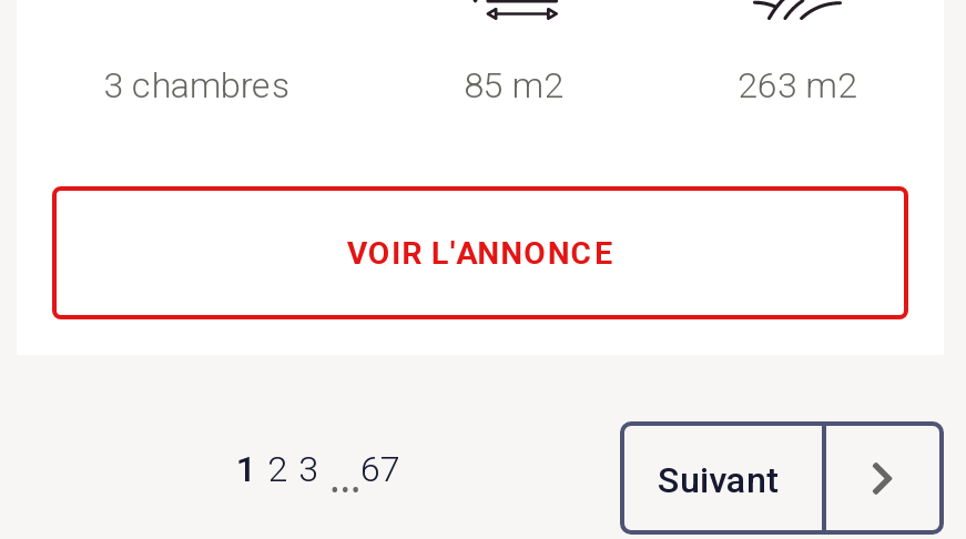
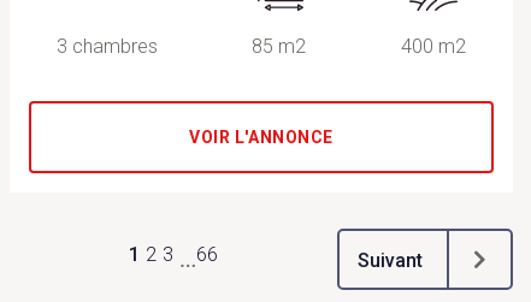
- 263 m2
+ 400 m2

- 1 2 3 …67
+ 1 2 3 …66
